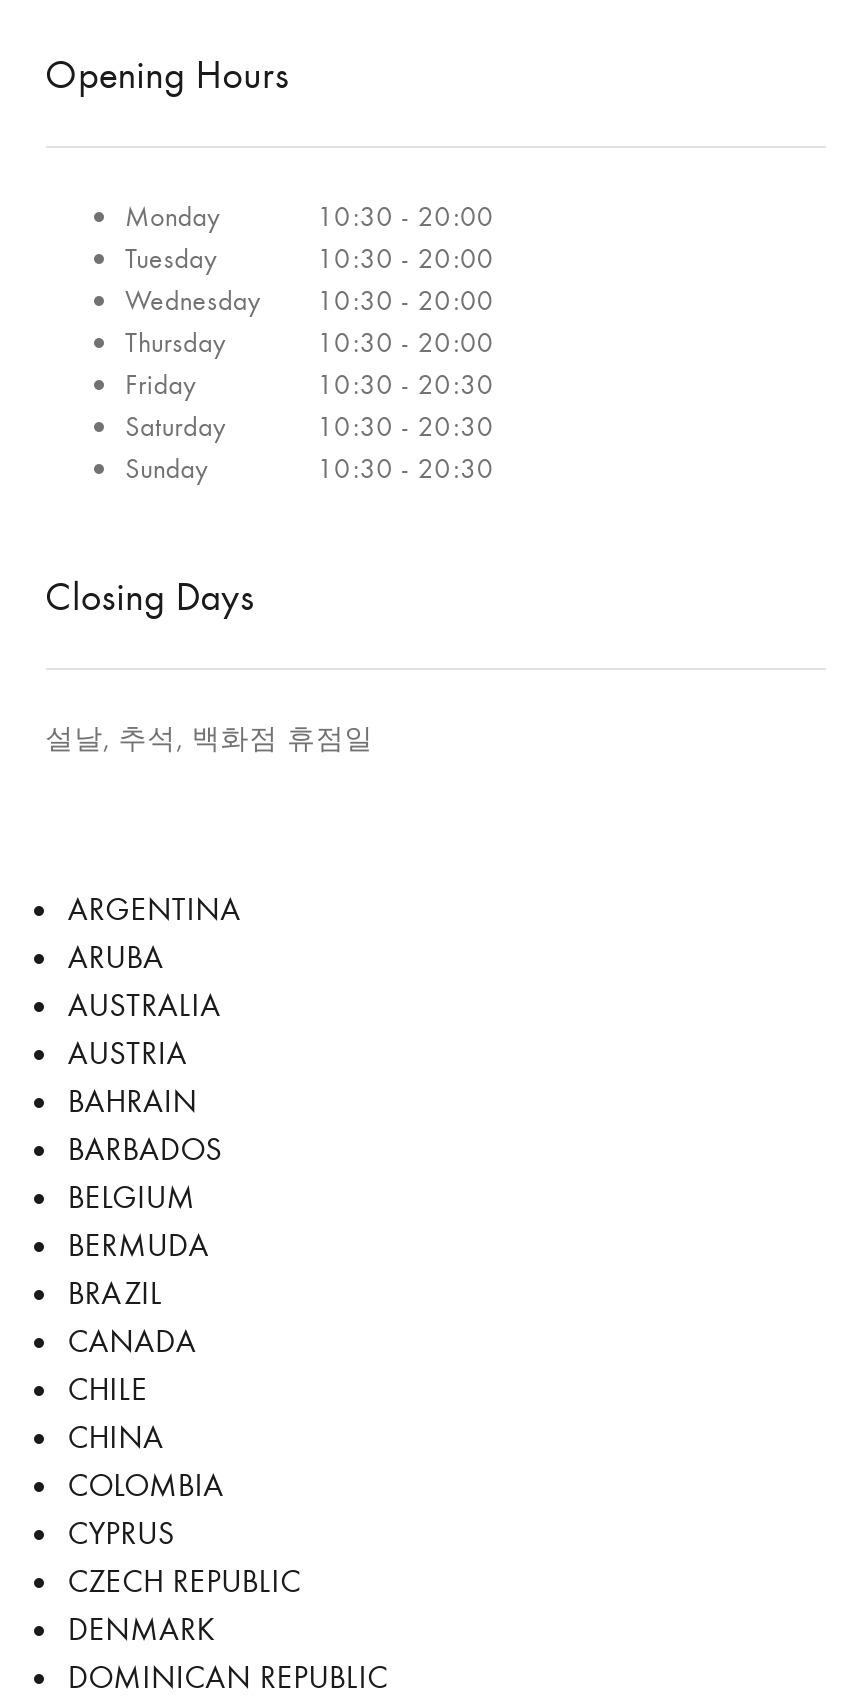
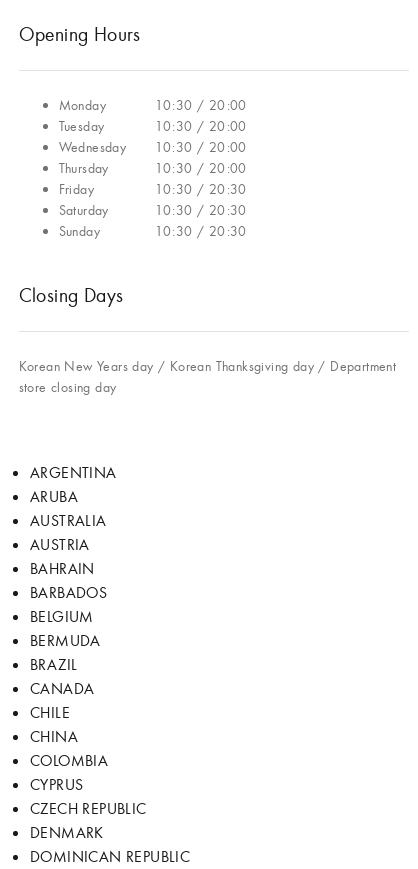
- 10:30 - 20:00
+ 10:30 / 20:00

- 10:30 - 20:00
+ 10:30 / 20:00

- Wednesday 10:30 - 20:00
+ Wednesday 10:30 / 20:00

- 10:30 - 20:00
+ 10:30 / 20:00

- 10:30 - 20:30
+ 10:30 / 20:30

- 10:30 - 20:30
+ 10:30 / 20:30

- 10:30 - 20:30
+ 10:30 / 20:30

- 설날, 추석, 백화점 휴점일
+ Korean New Years day / Korean Thanksgiving day / Department
+ store closing day
